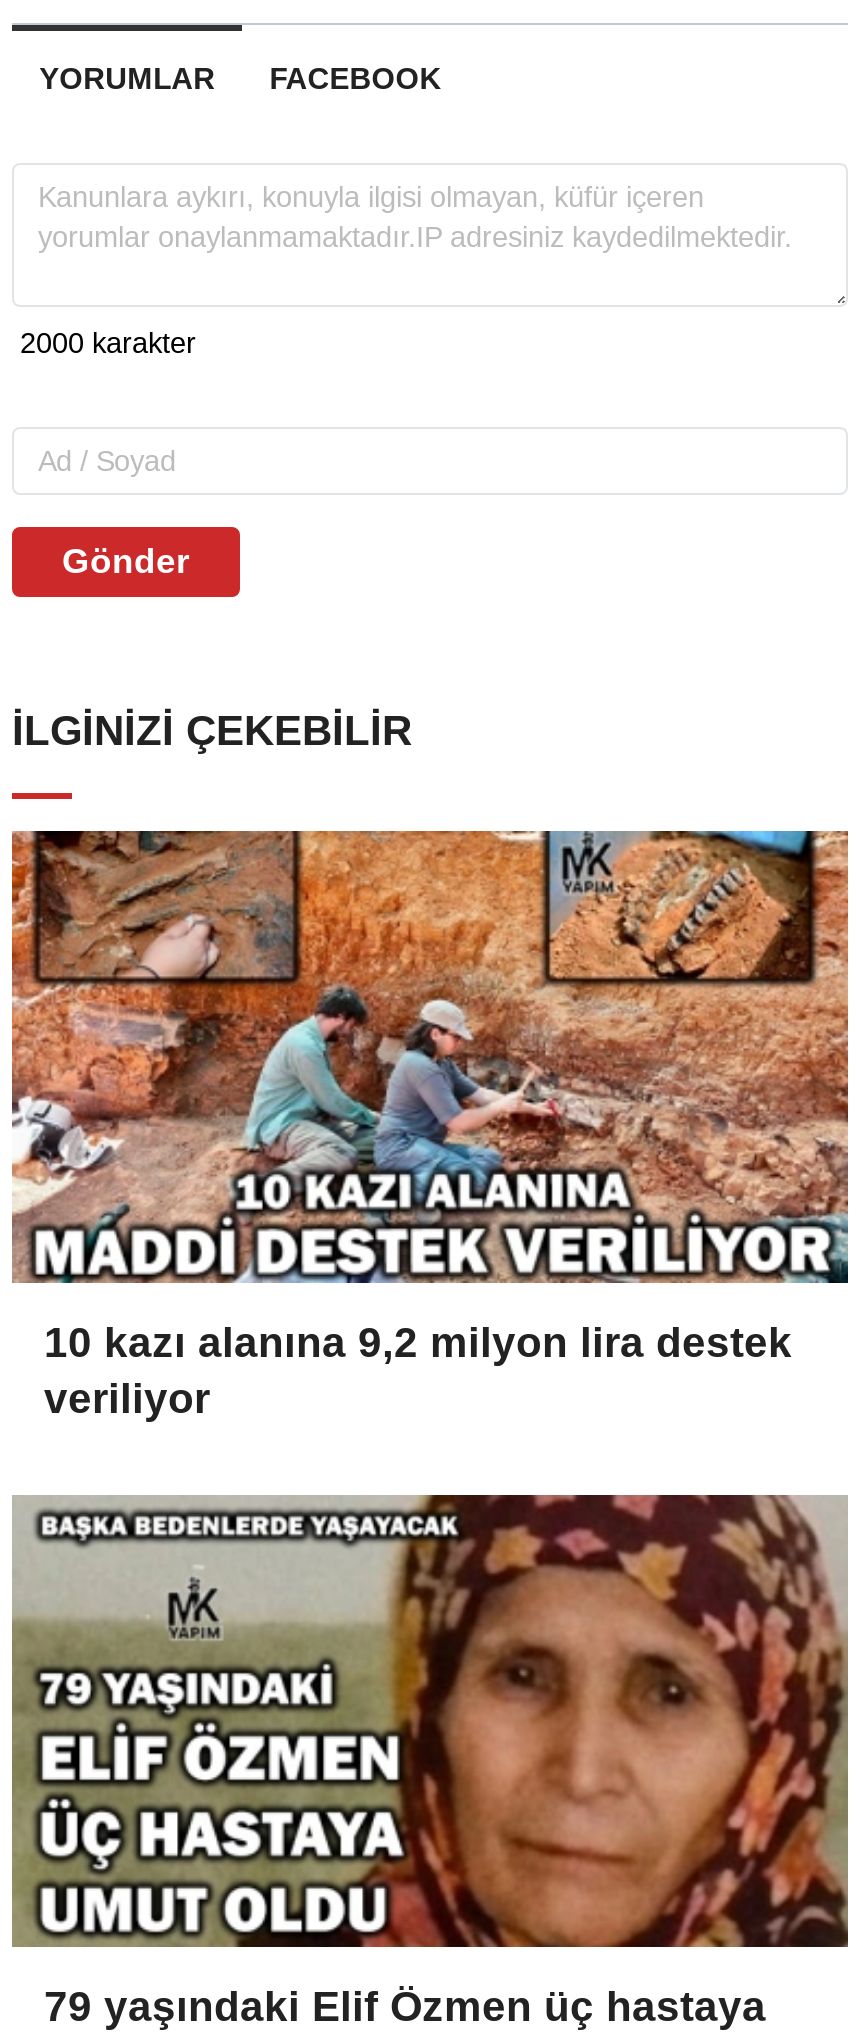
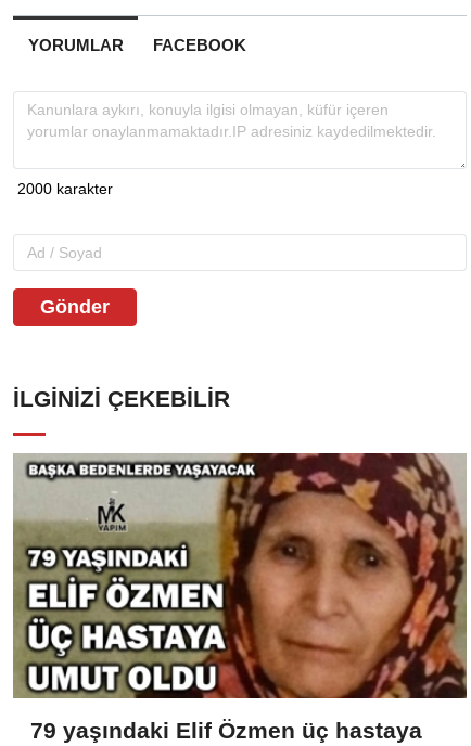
- [image]
- 10 kazı alanına 9,2 milyon lira destek
- veriliyor
